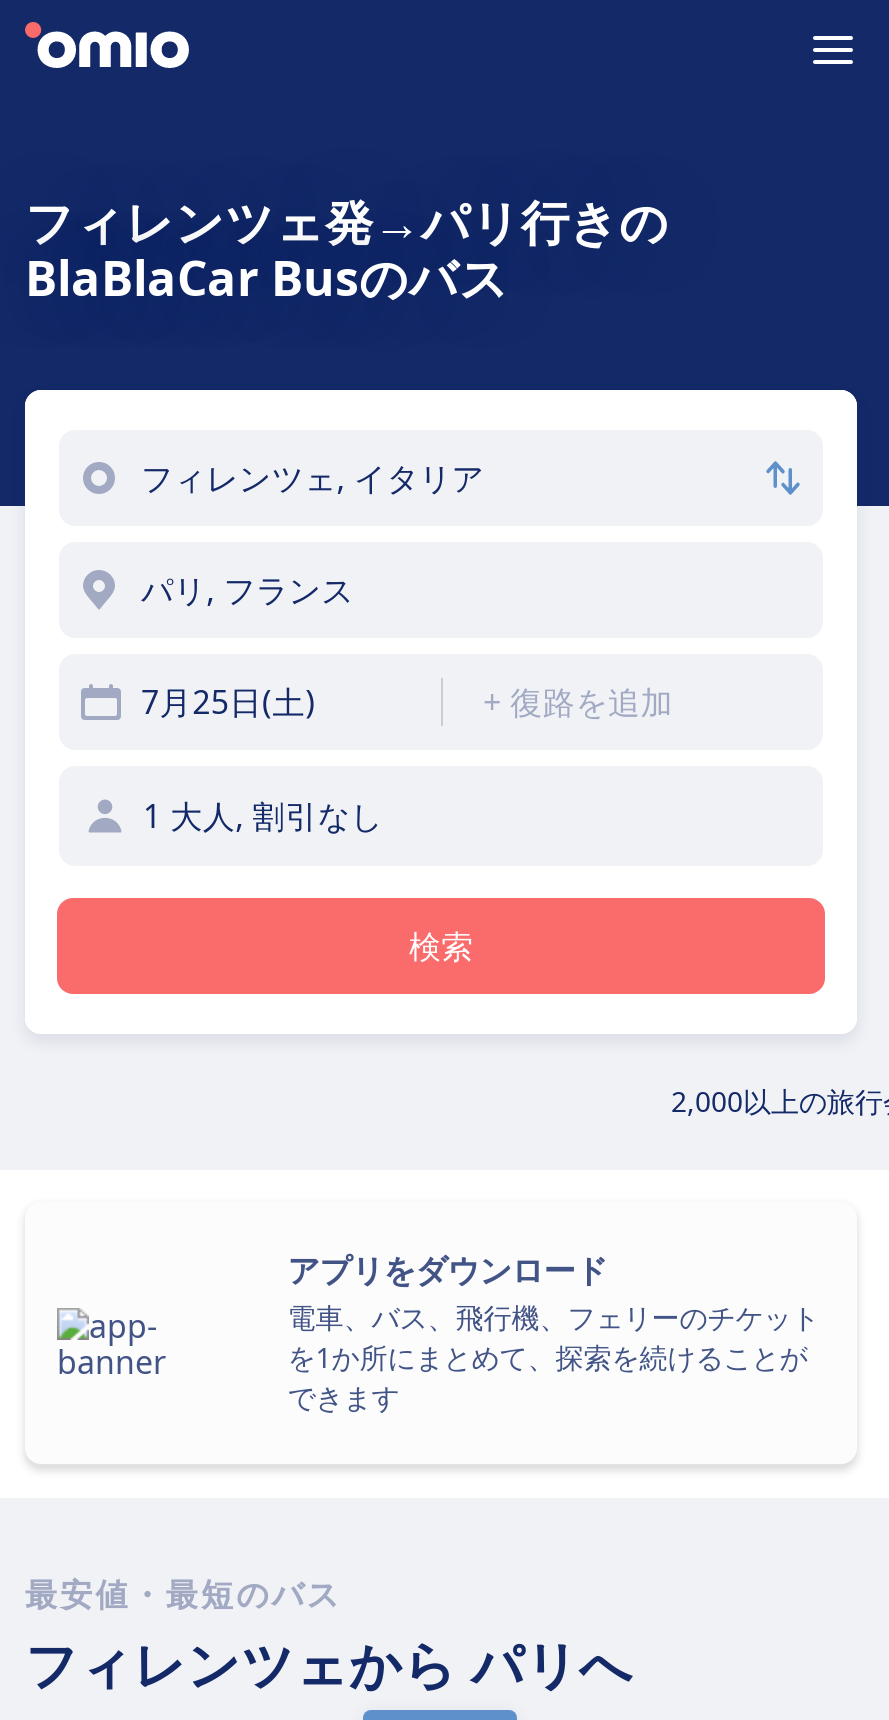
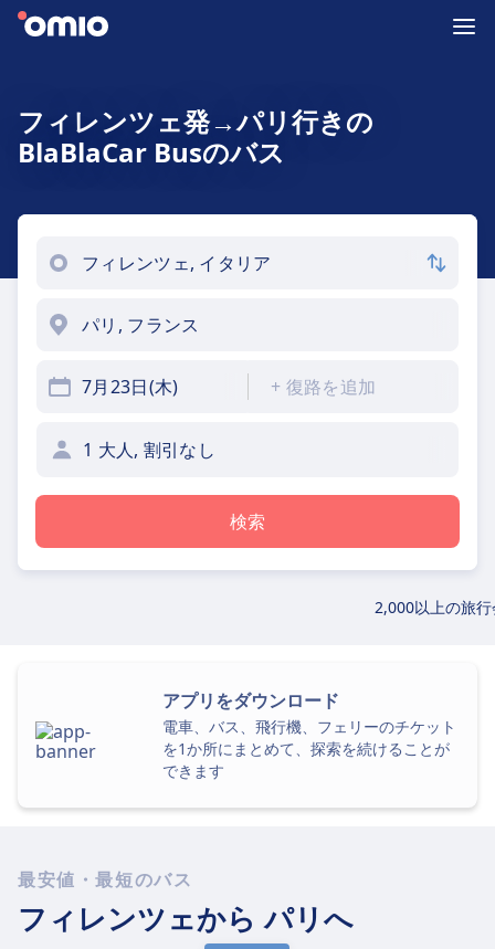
- 7月25日(土)
+ 7月23日(木)
